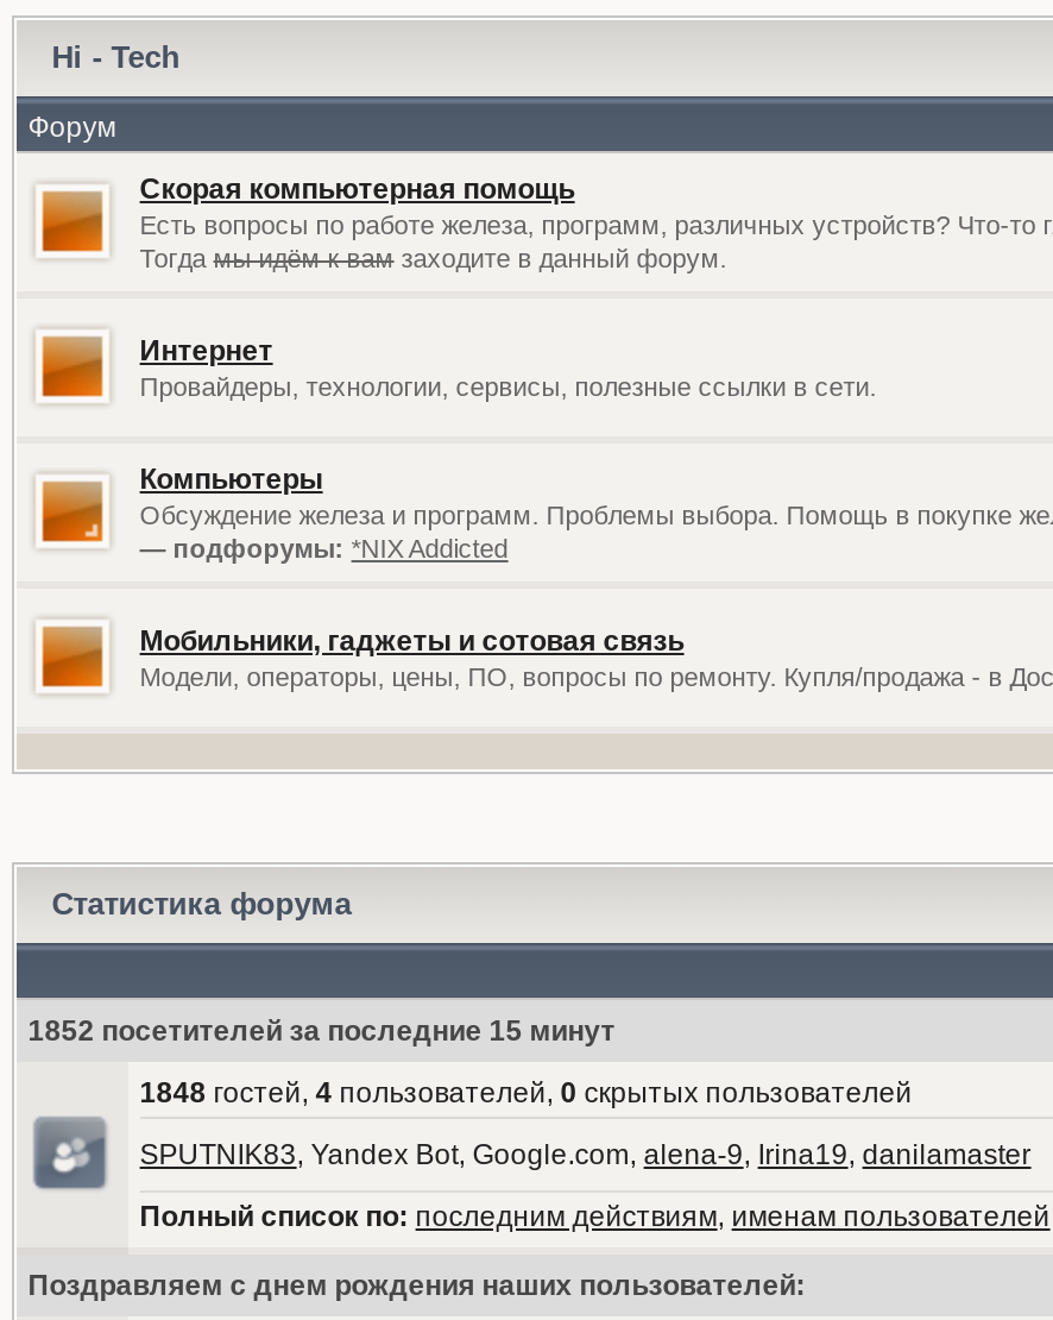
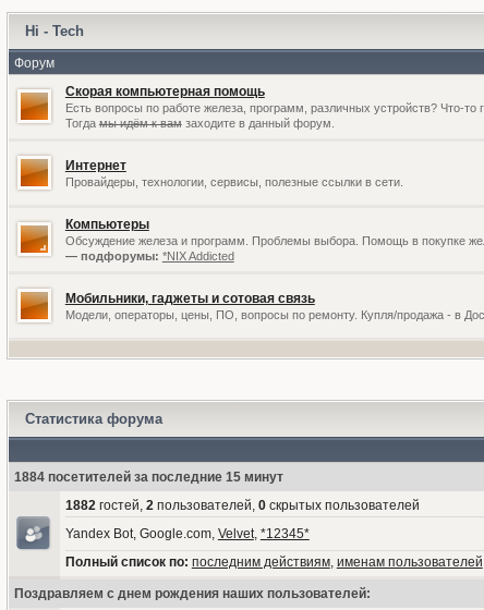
- 1852 посетителей за последние 15 минут
+ 1884 посетителей за последние 15 минут

- 1848 гостей, 4 пользователей, 0 скрытых пользователей
+ 1882 гостей, 2 пользователей, 0 скрытых пользователей

- SPUTNIK83, Yandex Bot, Google.com, alena-9, Irina19, danilamaster
+ Yandex Bot, Google.com, Velvet, *12345*
